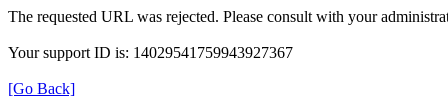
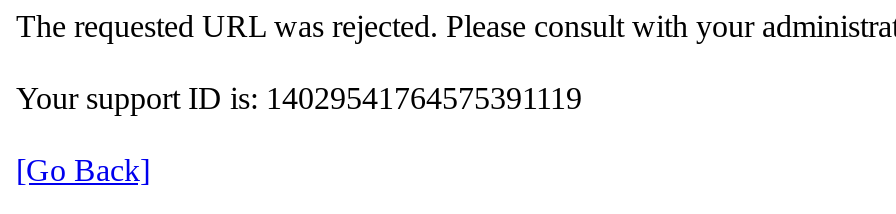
- Your support ID is: 14029541759943927367
+ Your support ID is: 14029541764575391119
